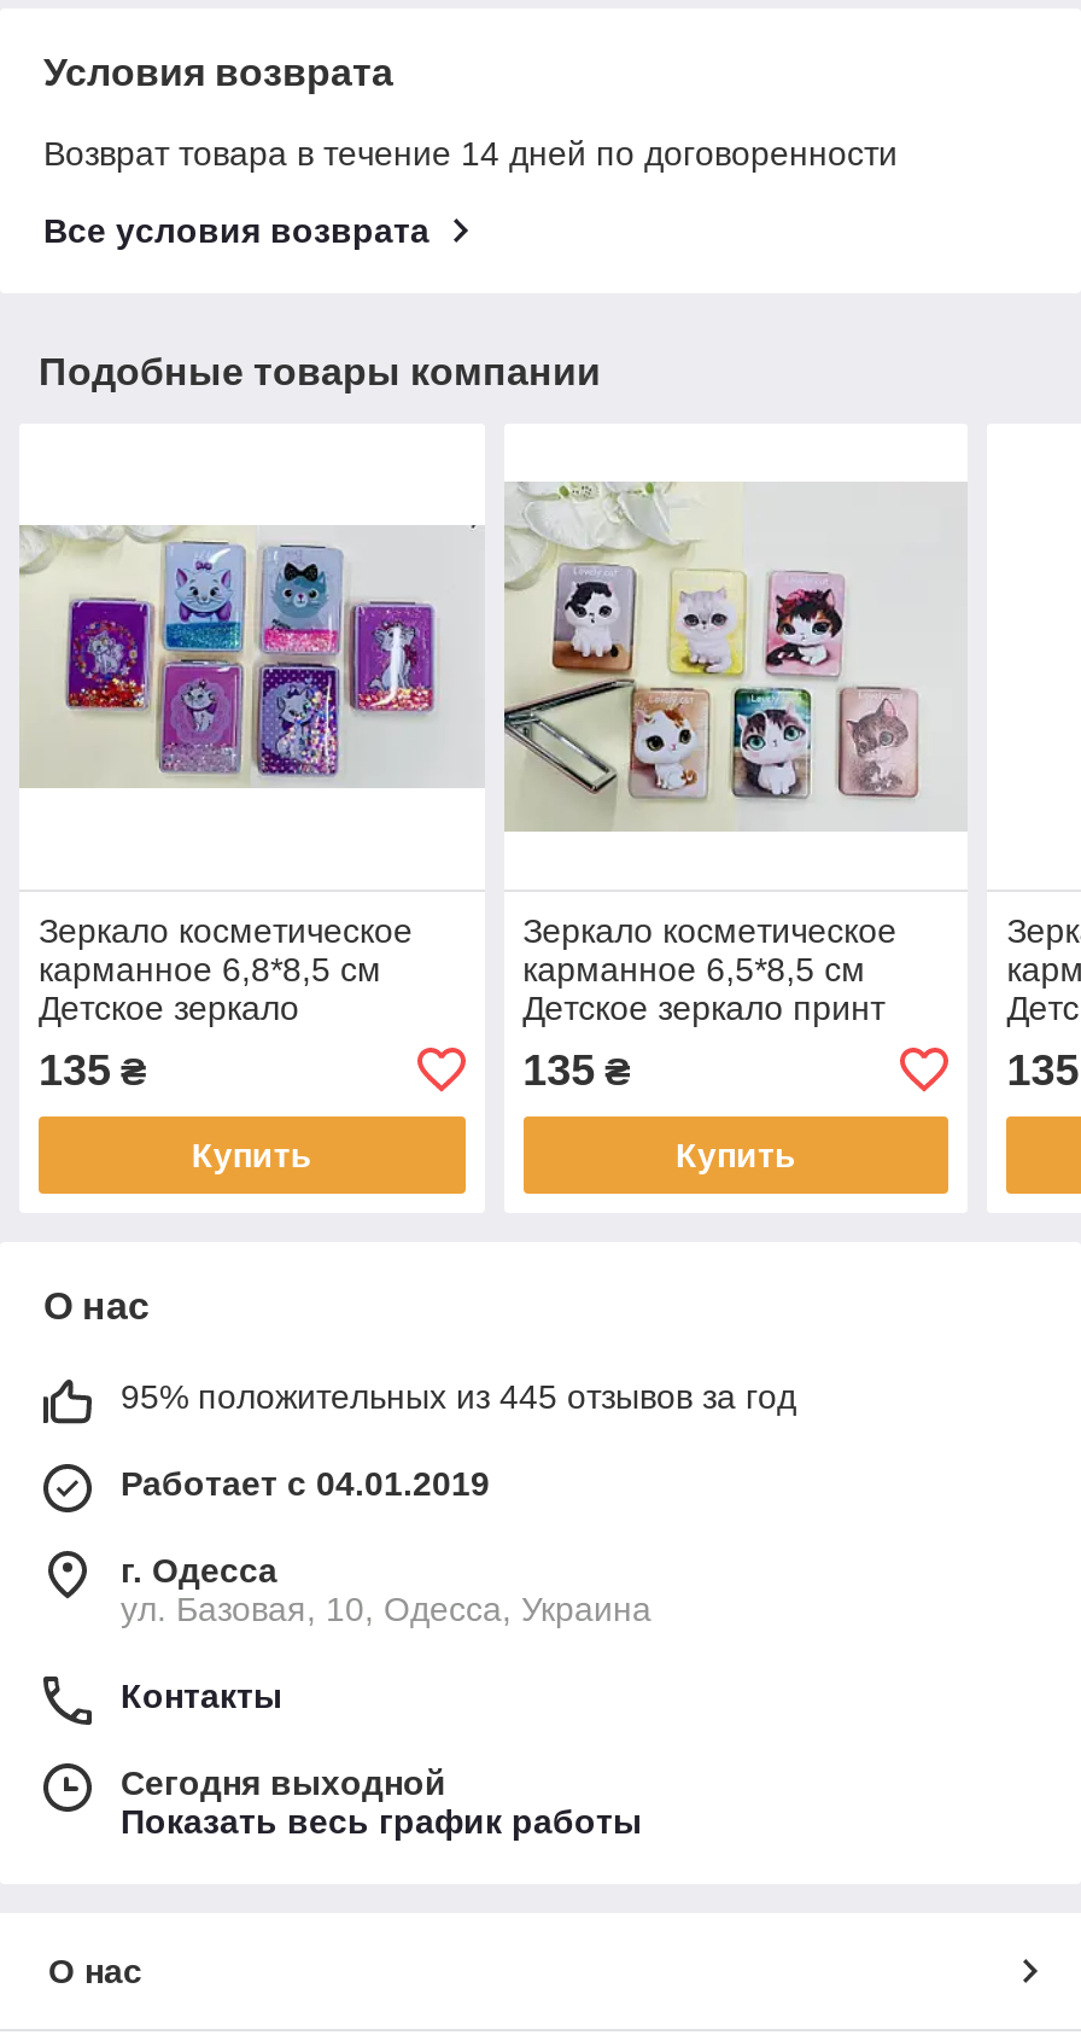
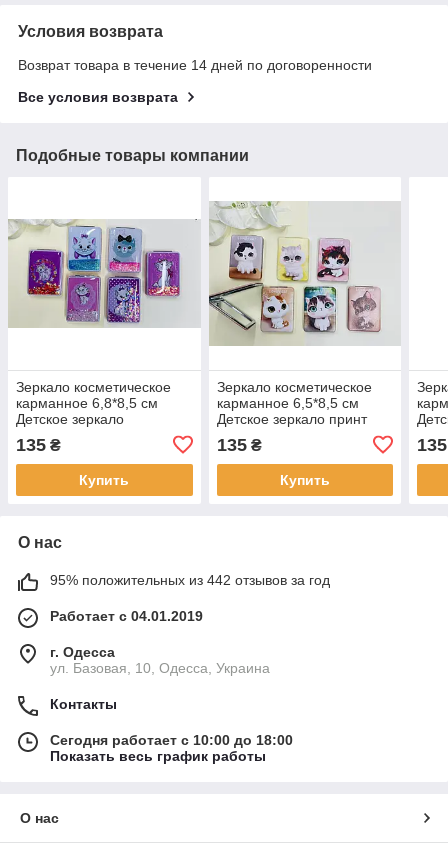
- 95% положительных из 445 отзывов за год
+ 95% положительных из 442 отзывов за год

- Сегодня выходной
+ Сегодня работает с 10:00 до 18:00
